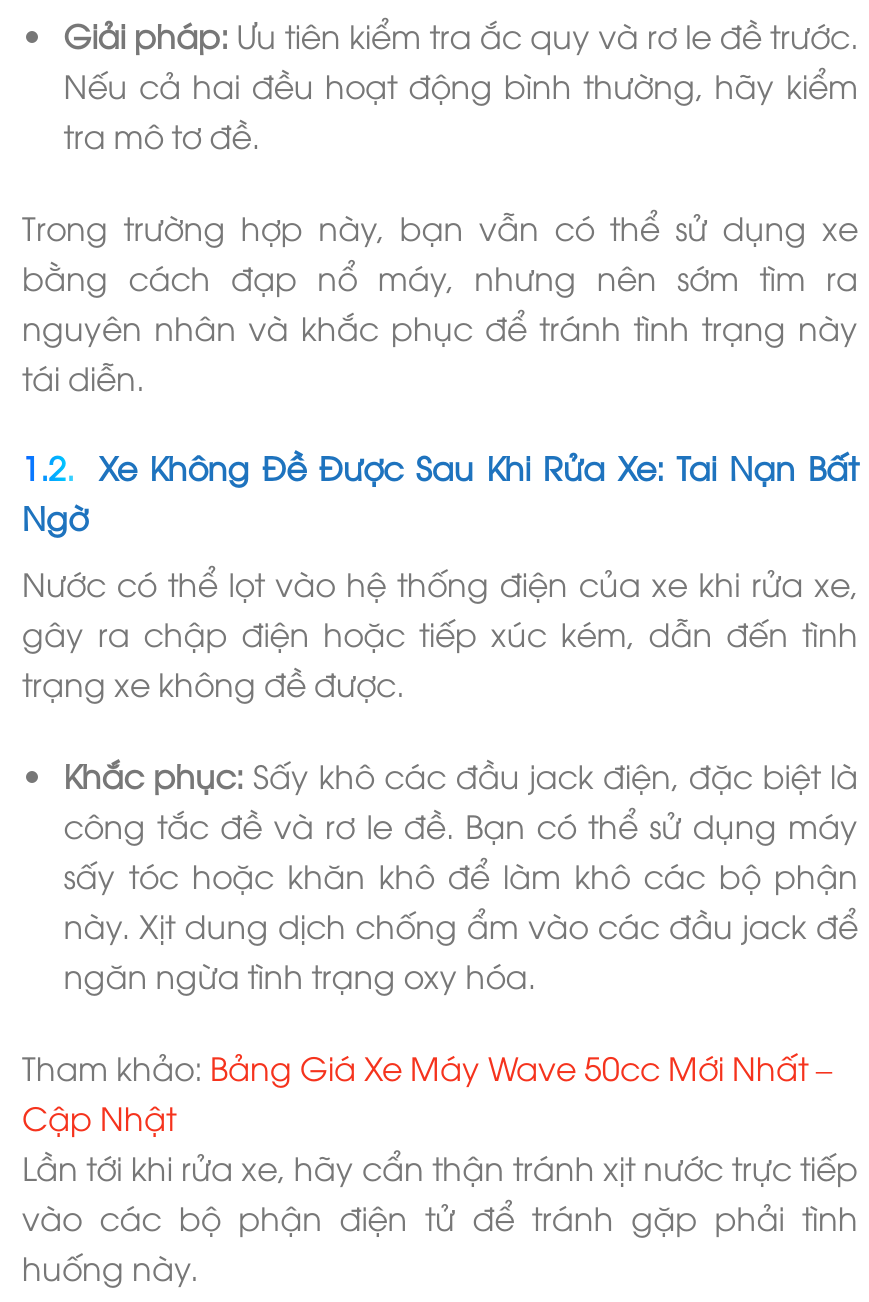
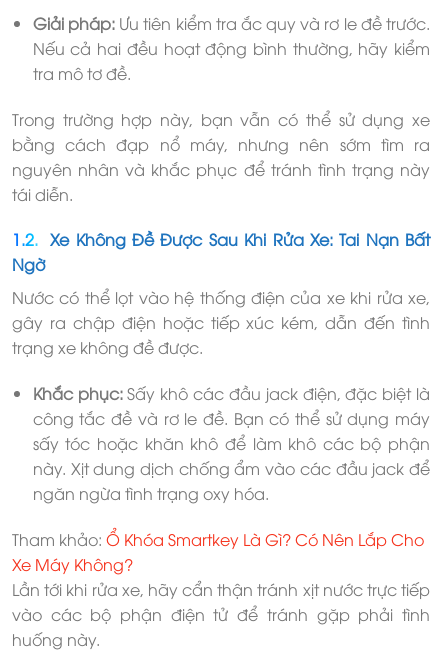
- Tham khảo: Bảng Giá Xe Máy Wave 50cc Mới Nhất –
- Cập Nhật
+ Tham khảo: Ổ Khóa Smartkey Là Gì? Có Nên Lắp Cho
+ Xe Máy Không?
